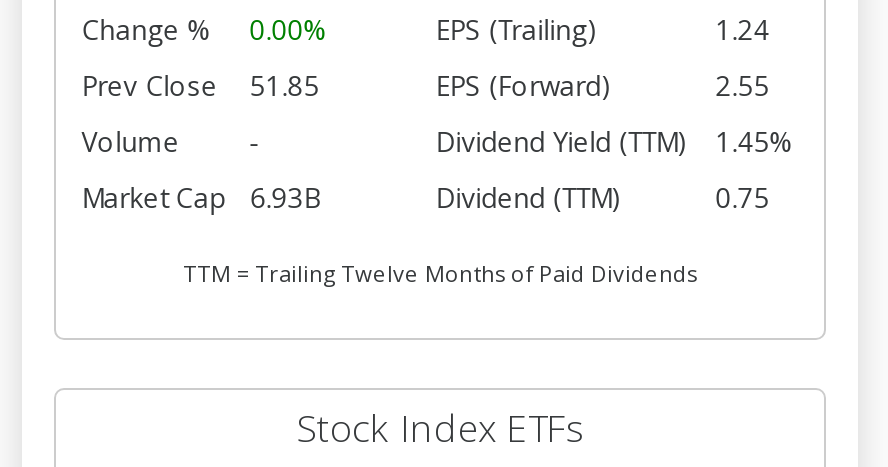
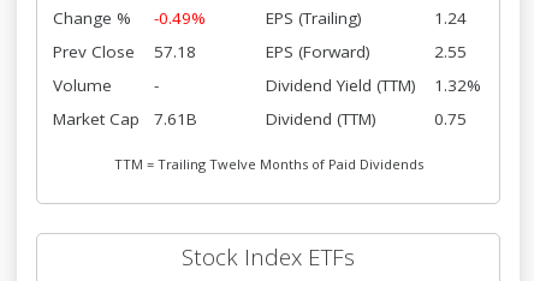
- Change % 0.00%
+ Change % -0.49%

- Prev Close 51.85
+ Prev Close 57.18

- Dividend Yield (TTM) 1.45%
+ Dividend Yield (TTM) 1.32%

- Market Cap 6.93B
+ Market Cap 7.61B
